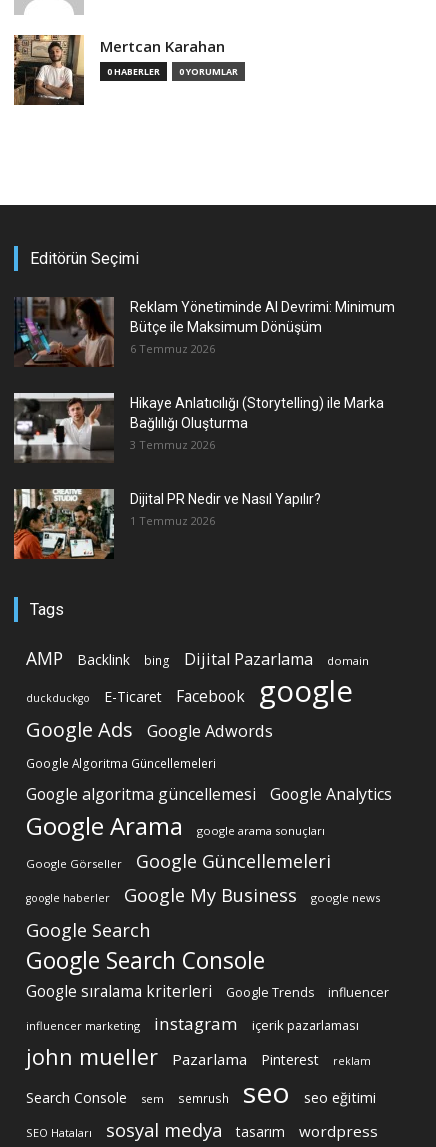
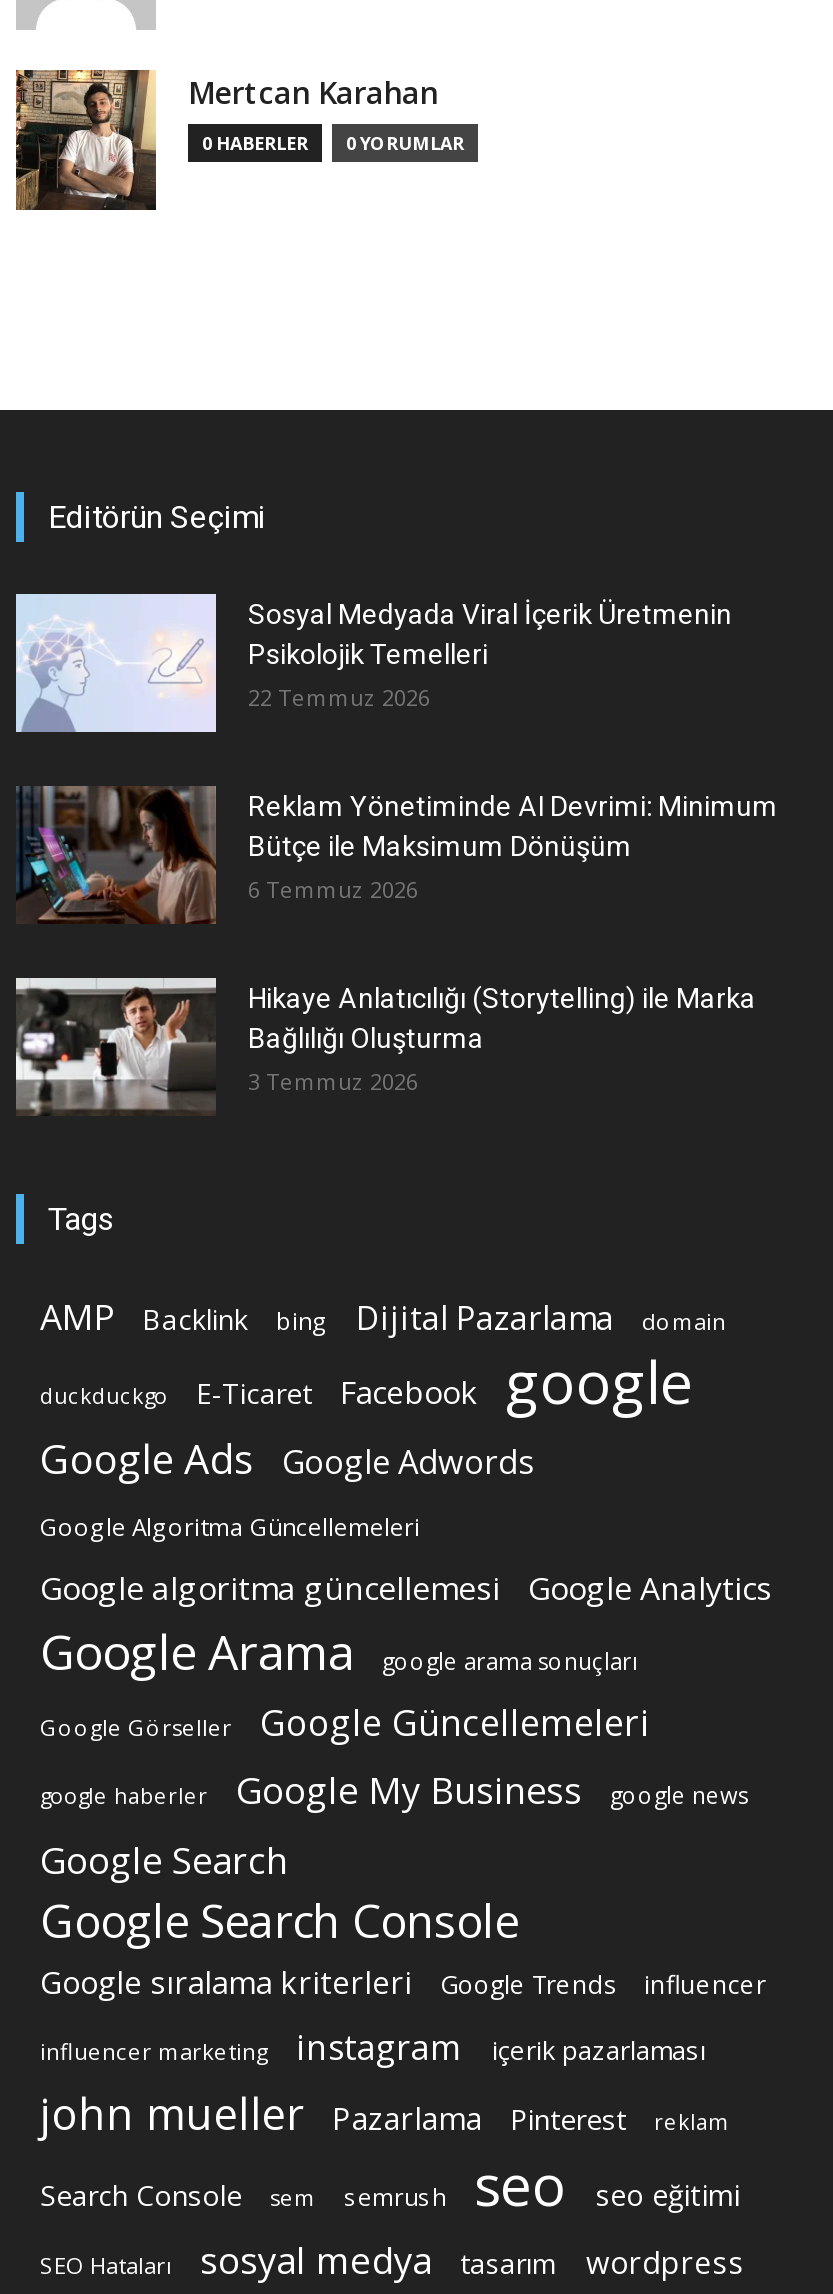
+ [image]
+ Sosyal Medyada Viral İçerik Üretmenin
+ Psikolojik Temelleri
+ 22 Temmuz 2026

moved down: [image] | Reklam Yönetiminde AI Devrimi: Minimum | Bütçe ile Maksimum Dönüşüm | 6 Temmuz 2026 | Hikaye Anlatıcılığı (Storytelling) ile Marka | Bağlılığı Oluşturma | 3 Temmuz 2026

- [image]
- Dijital PR Nedir ve Nasıl Yapılır?
- 1 Temmuz 2026
